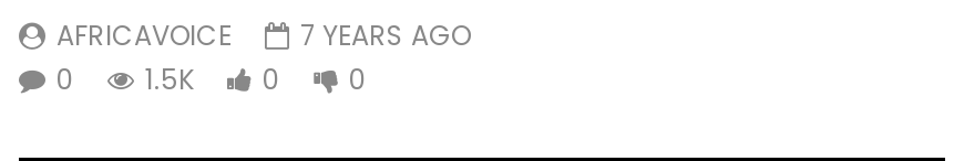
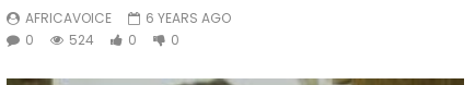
- AFRICAVOICE 7 YEARS AGO
+ AFRICAVOICE 6 YEARS AGO

- 0 1.5K 0 0
+ 0 524 0 0
